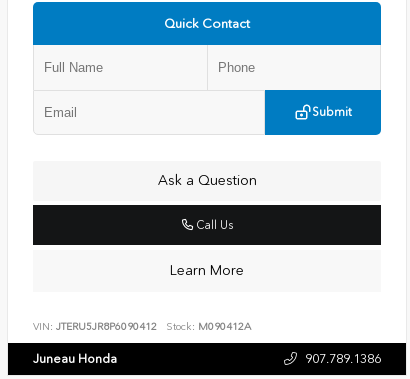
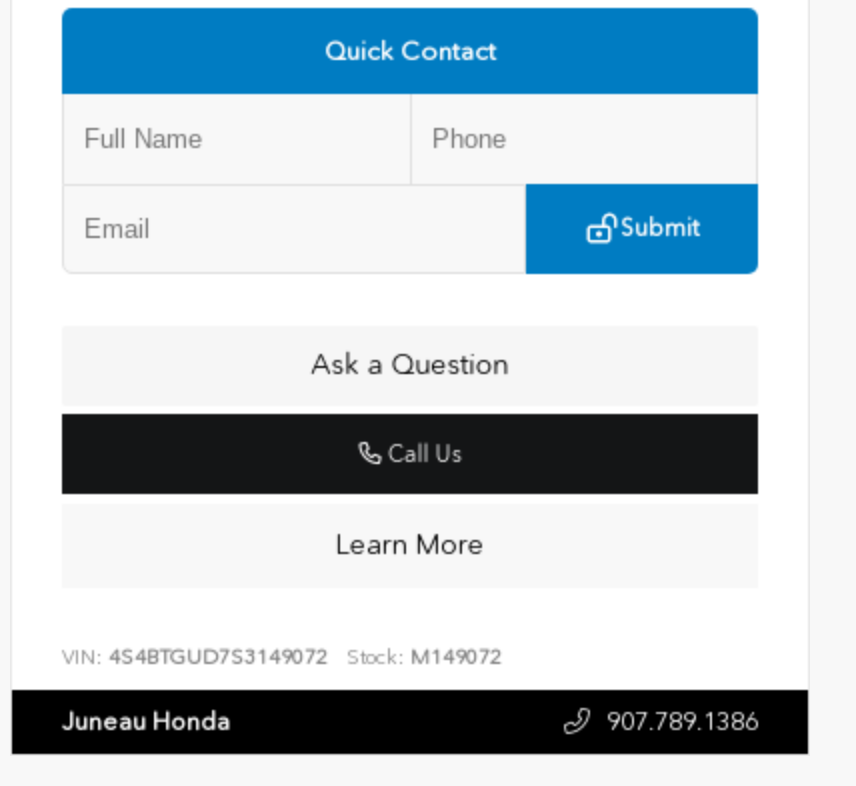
- VIN: JTERU5JR8P6090412
+ VIN: 4S4BTGUD7S3149072

- Stock: M090412A
+ Stock: M149072
